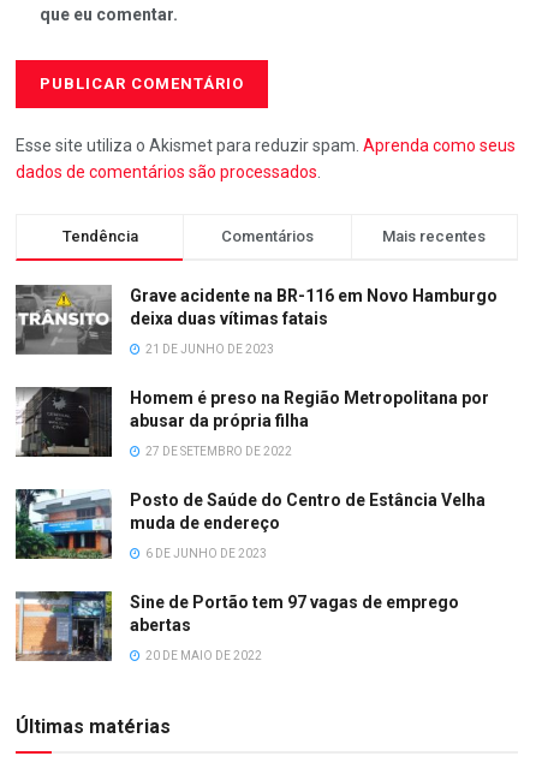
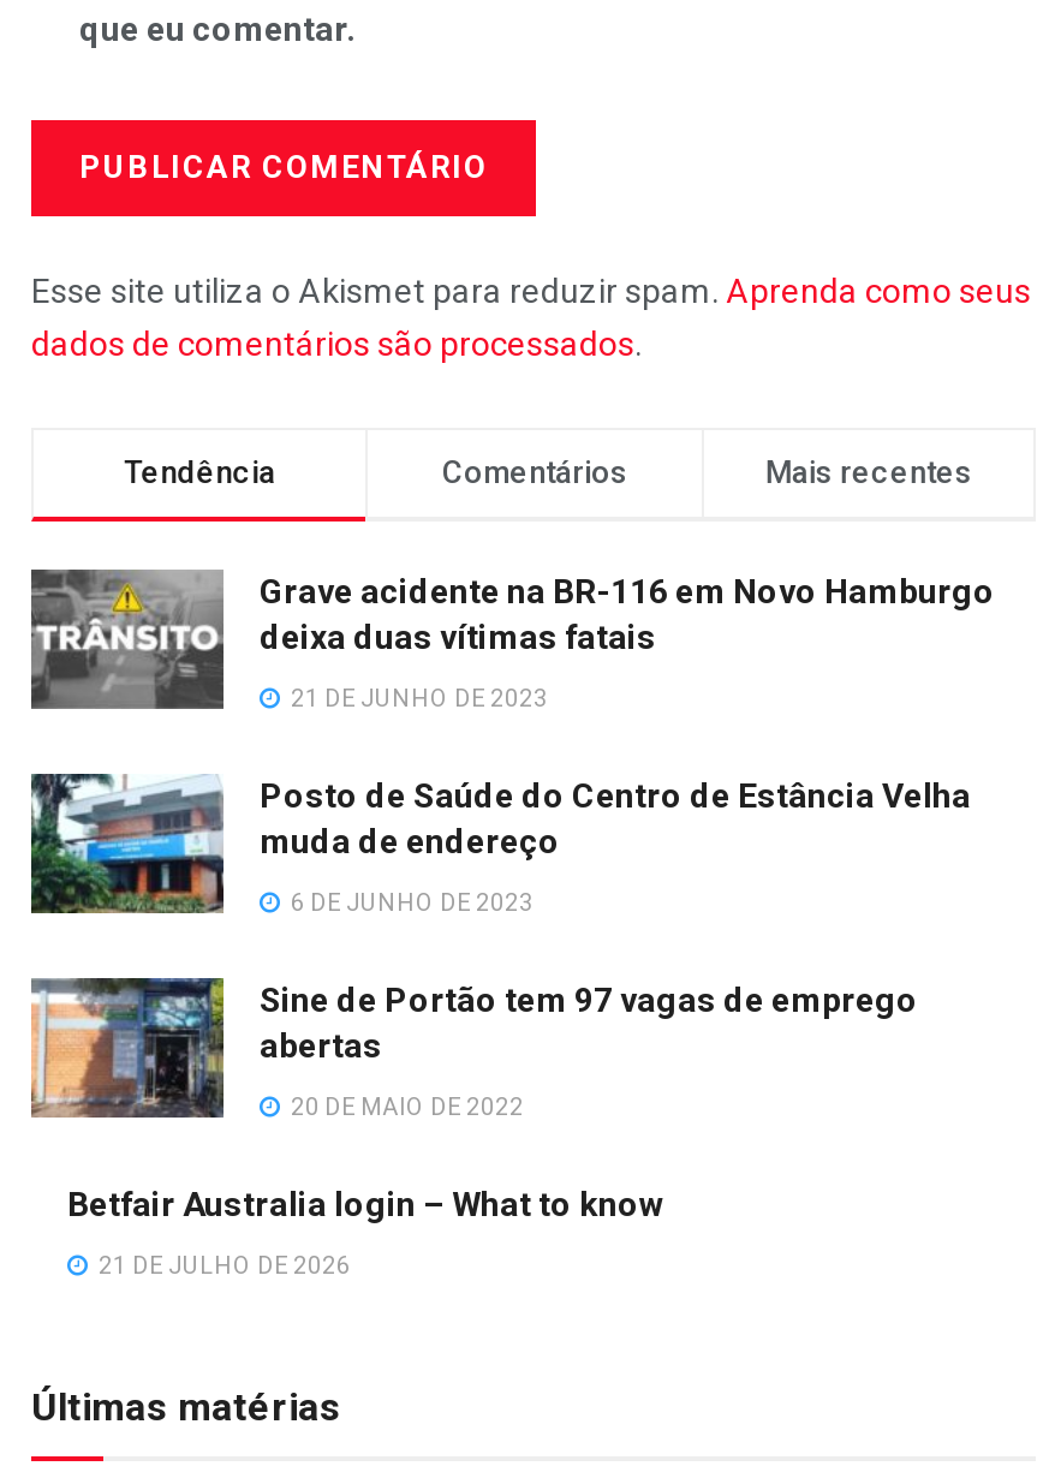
- [image]
- Homem é preso na Região Metropolitana por
- abusar da própria filha
- 27 DE SETEMBRO DE 2022

moved up: [image] | Posto de Saúde do Centro de Estância Velha | muda de endereço | 6 DE JUNHO DE 2023 | Sine de Portão tem 97 vagas de emprego | abertas | 20 DE MAIO DE 2022

+ Betfair Australia login – What to know
+ 21 DE JULHO DE 2026
